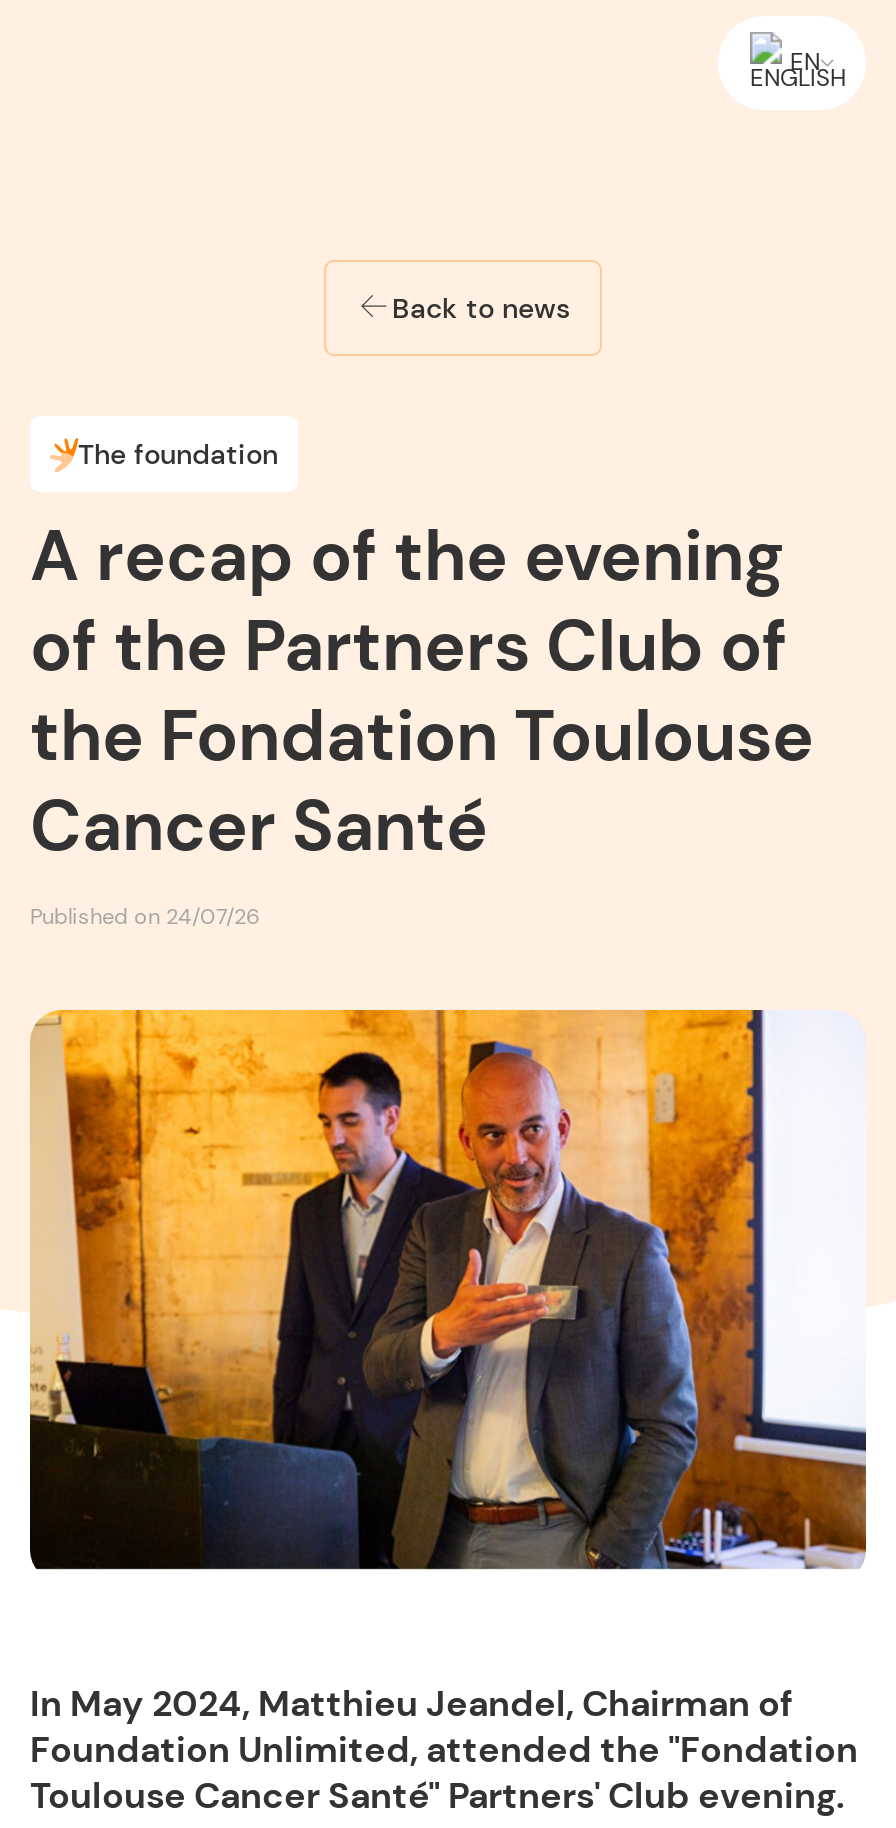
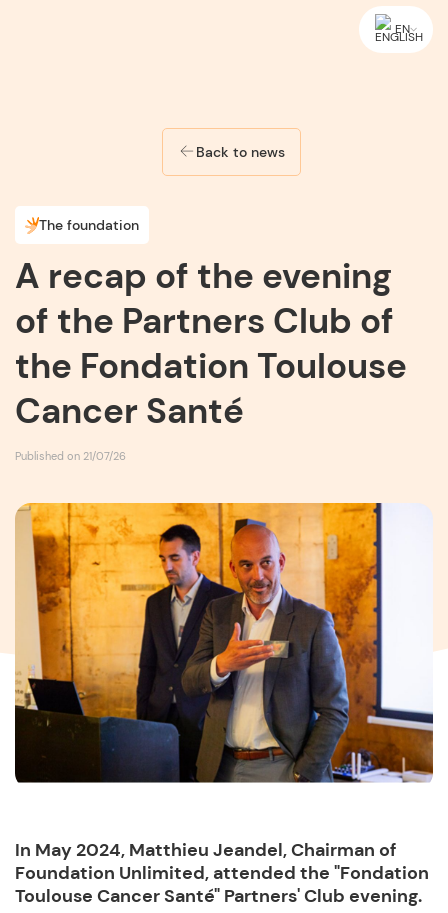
- Published on 24/07/26
+ Published on 21/07/26
